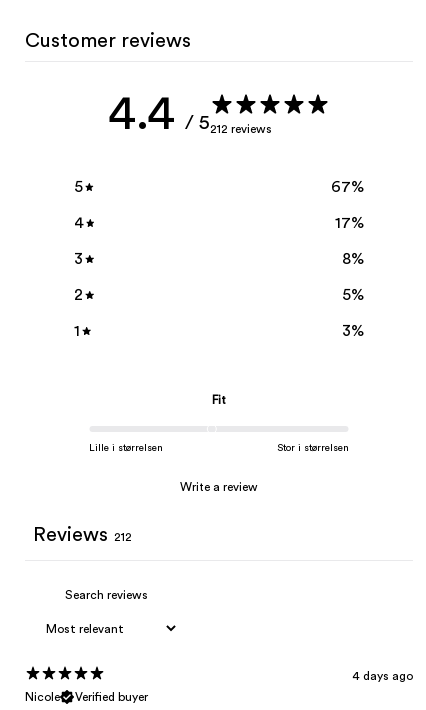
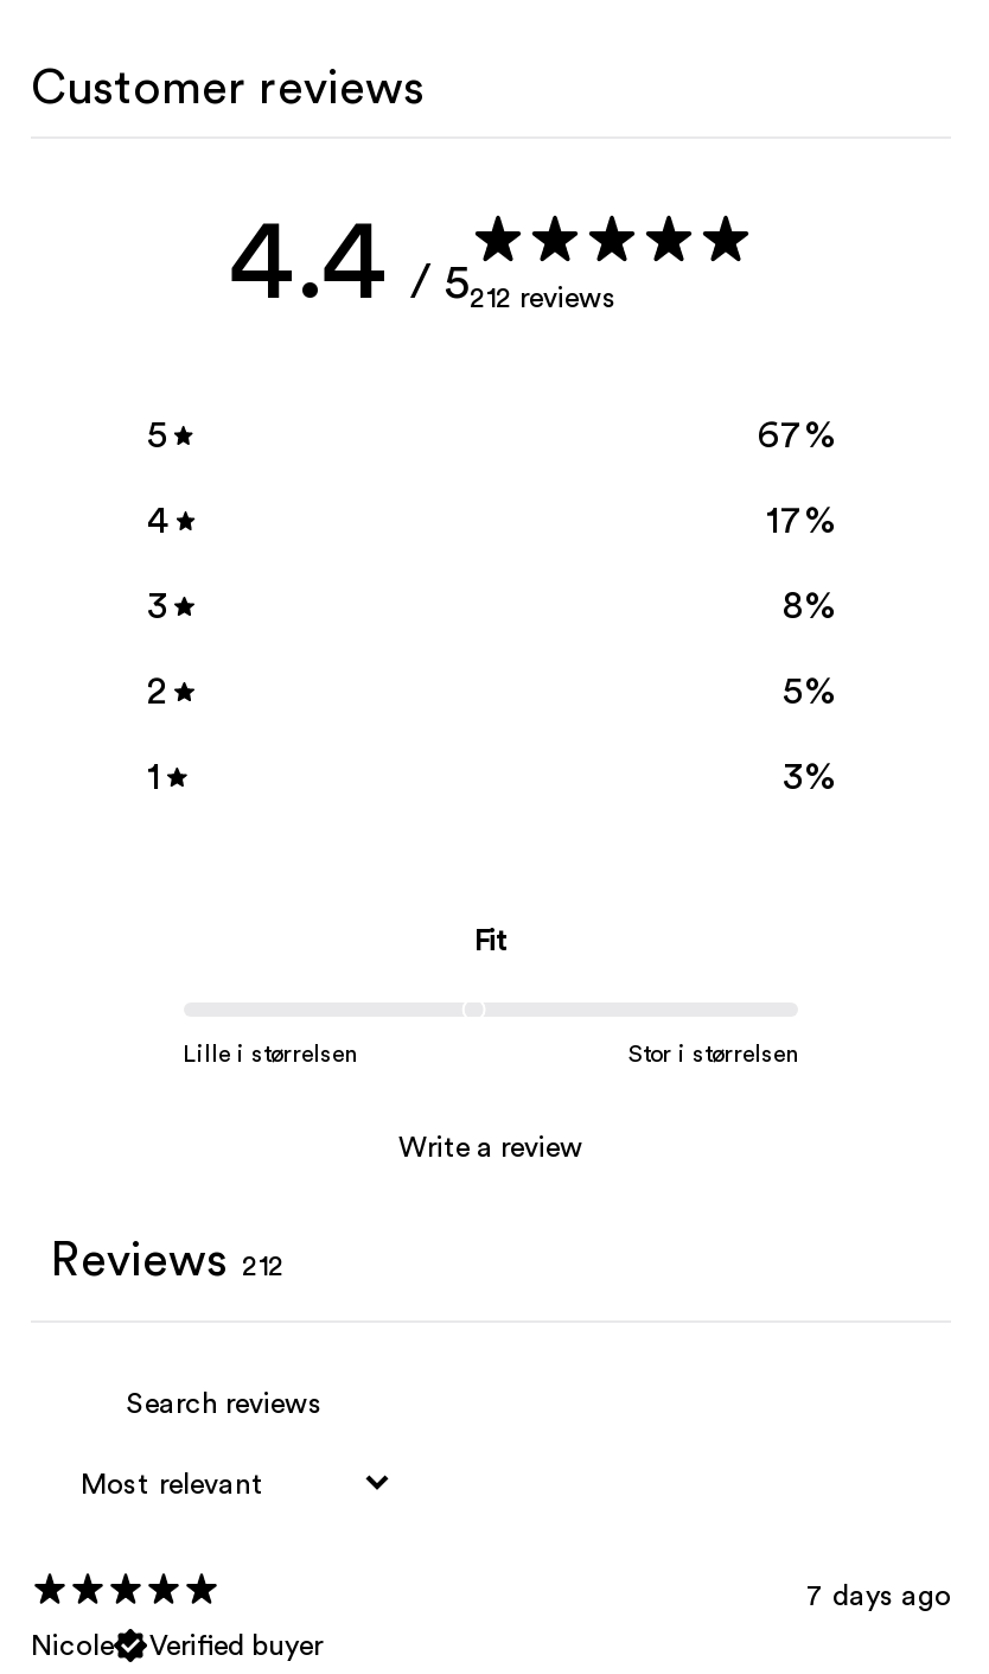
- 4 days ago
+ 7 days ago
